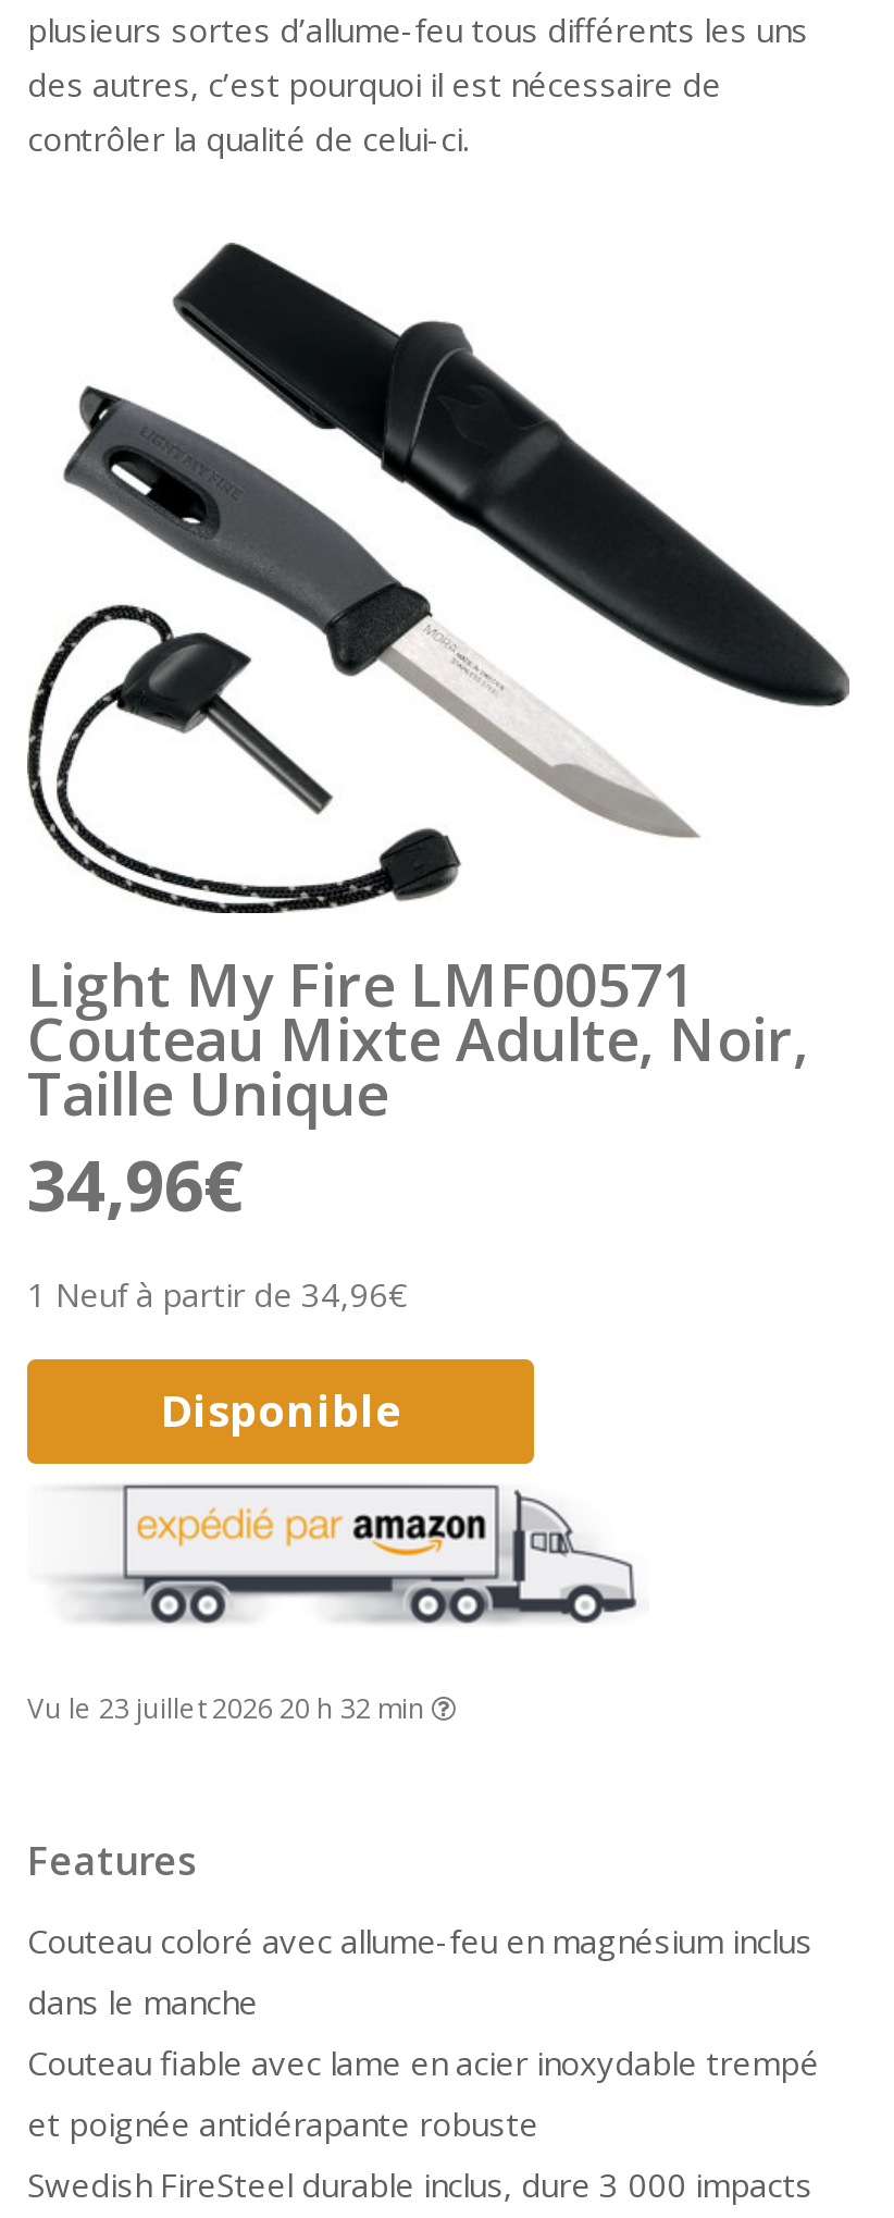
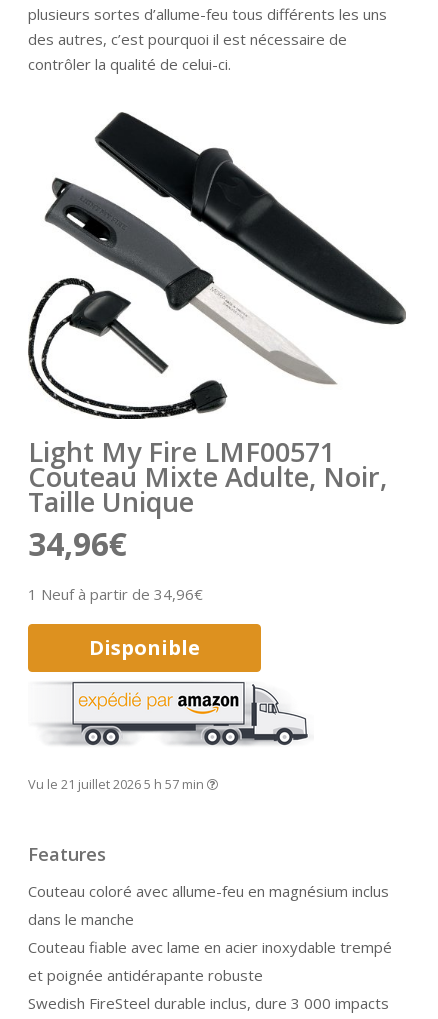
- Vu le 23 juillet 2026 20 h 32 min
+ Vu le 21 juillet 2026 5 h 57 min
